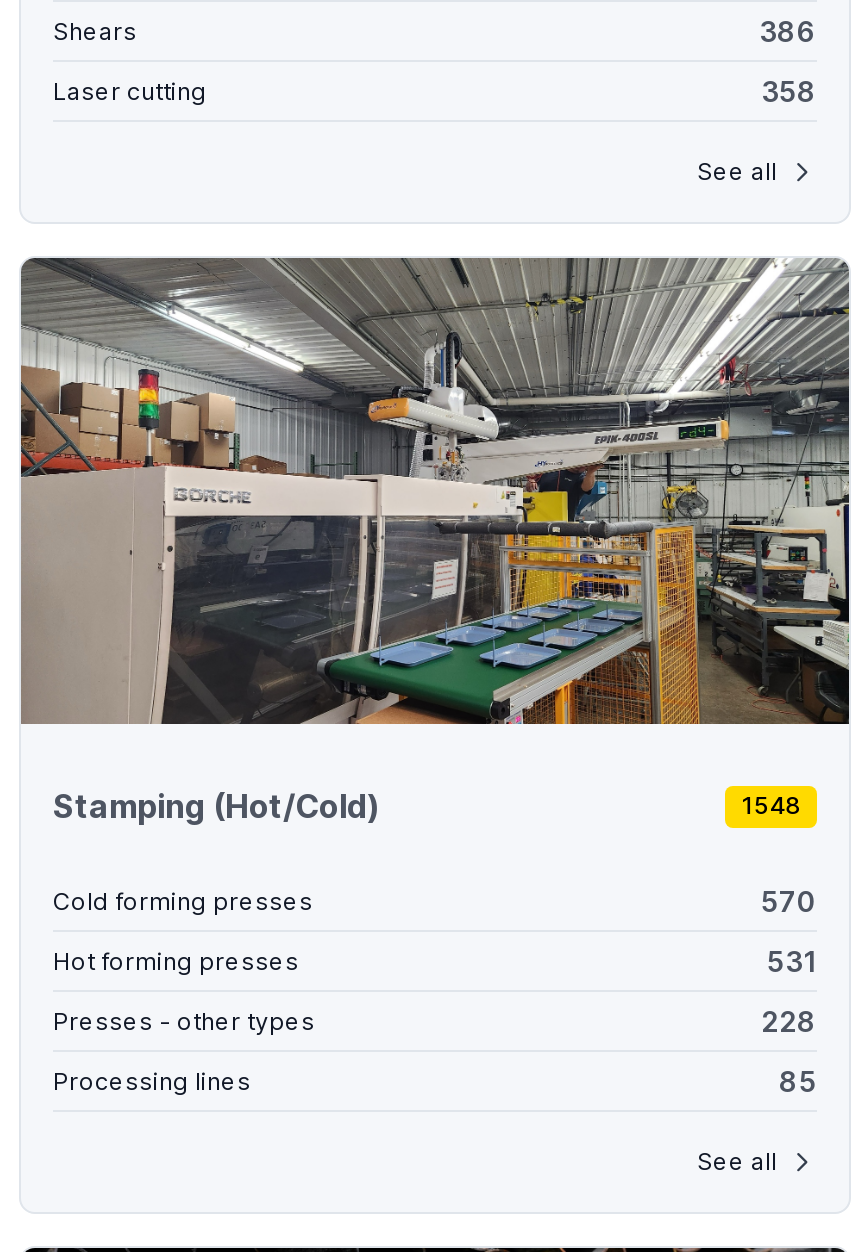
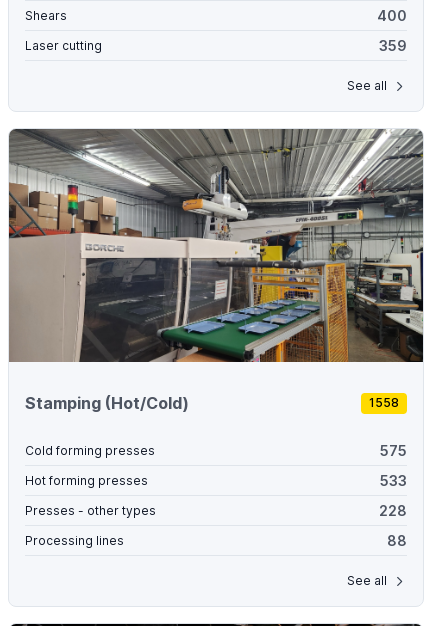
- 386
+ 400

- 358
+ 359

- 1548
+ 1558

- 570
+ 575

- 531
+ 533

- 85
+ 88
